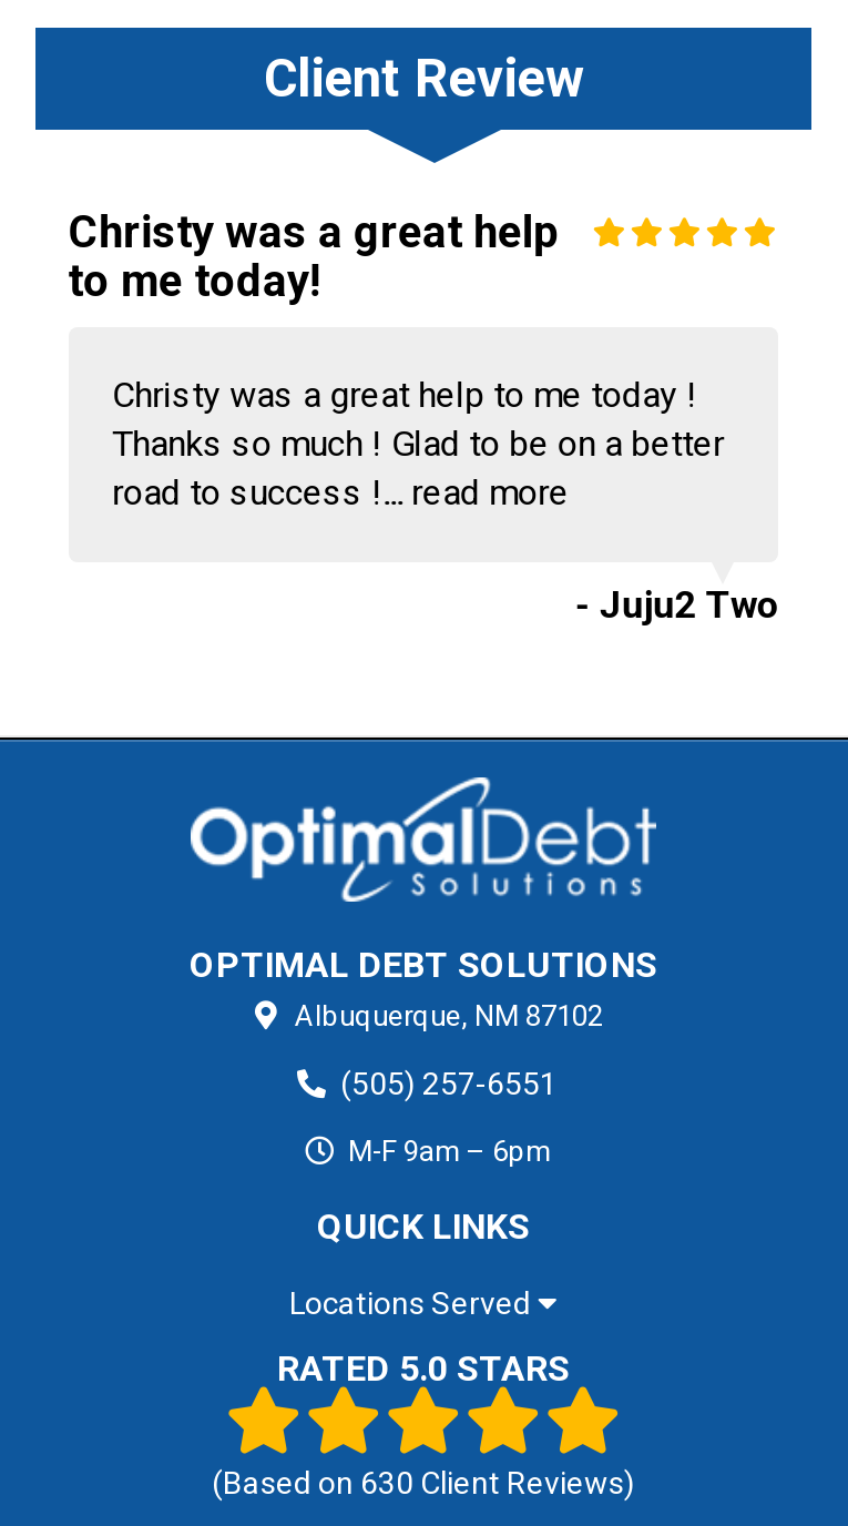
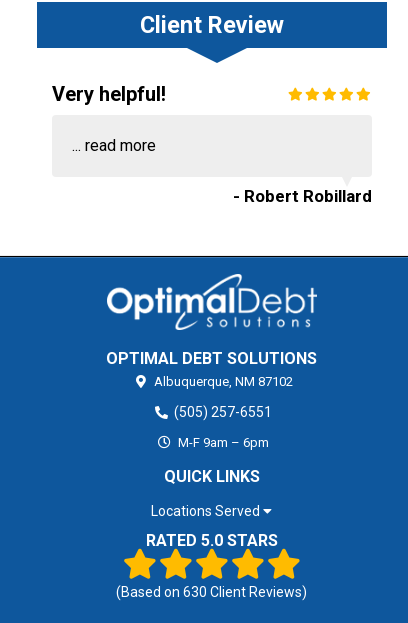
- Christy was a great help
- to me today!
+ Very helpful!

- Christy was a great help to me today !
- Thanks so much ! Glad to be on a better
- road to success !... read more
+ ... read more

- - Juju2 Two
+ - Robert Robillard
